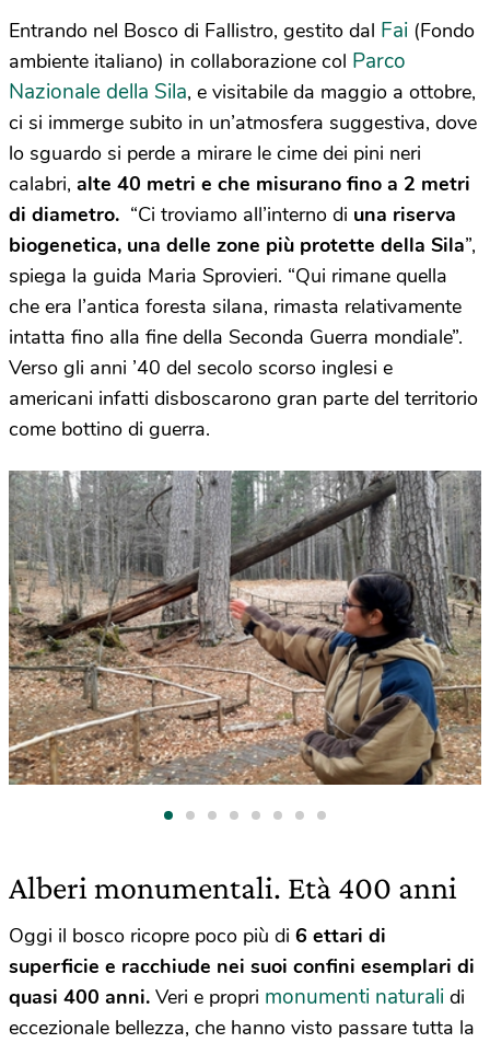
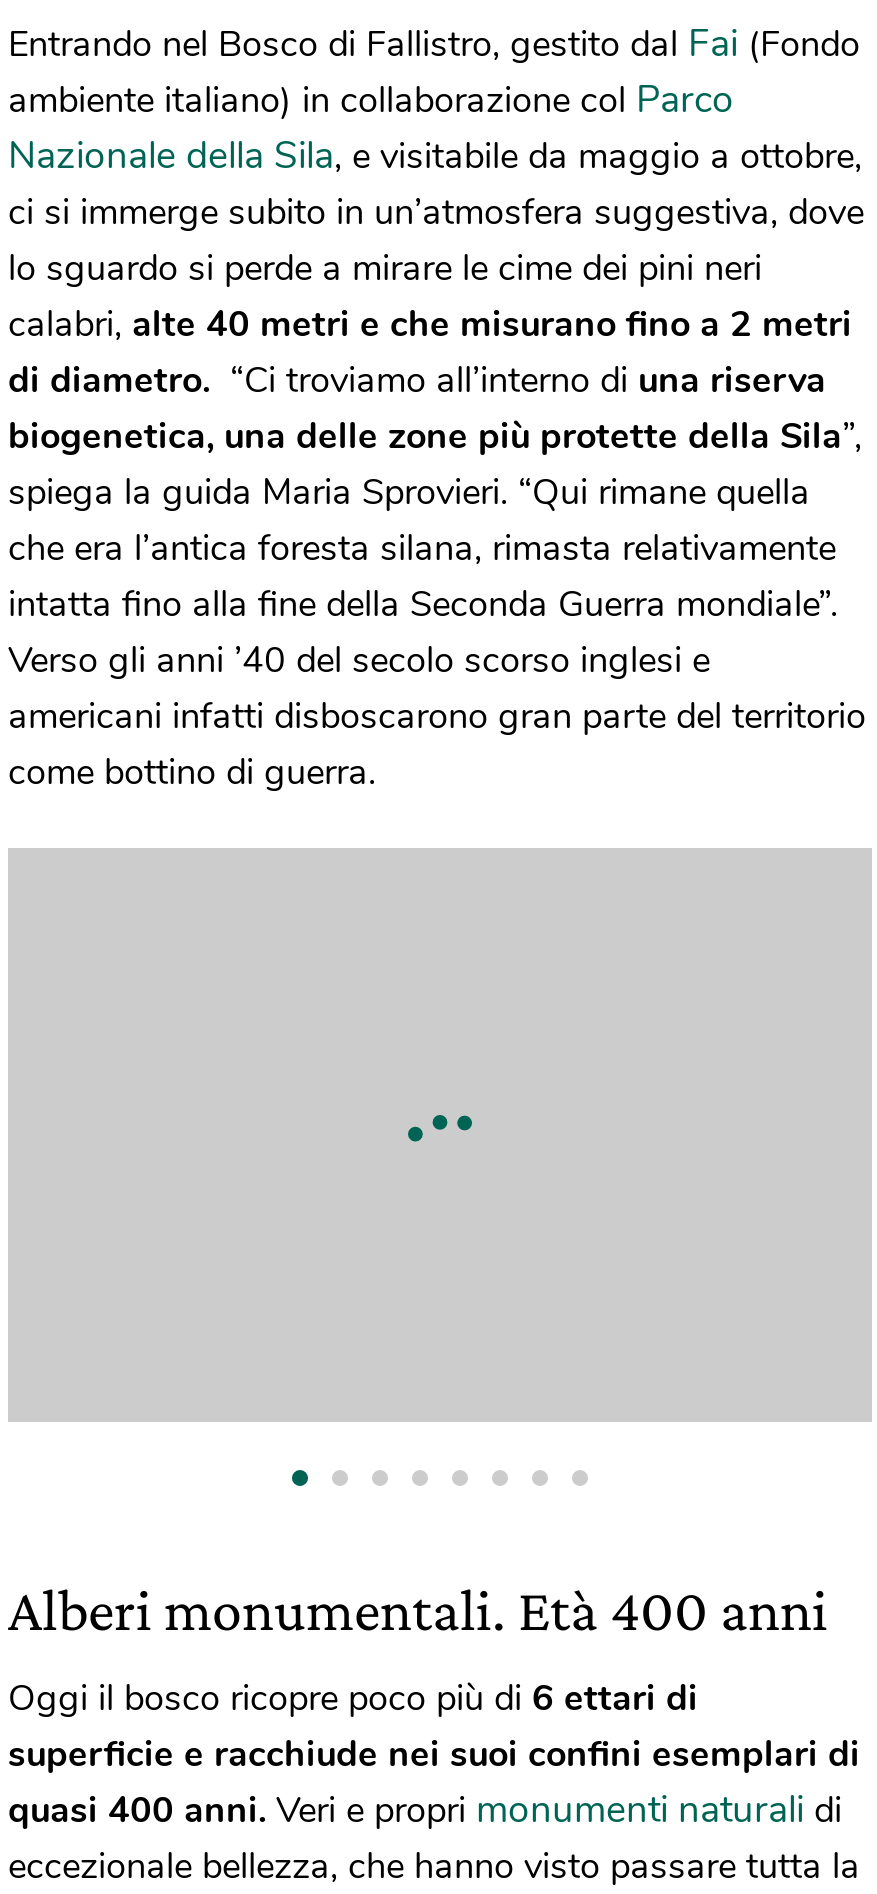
- [image]
